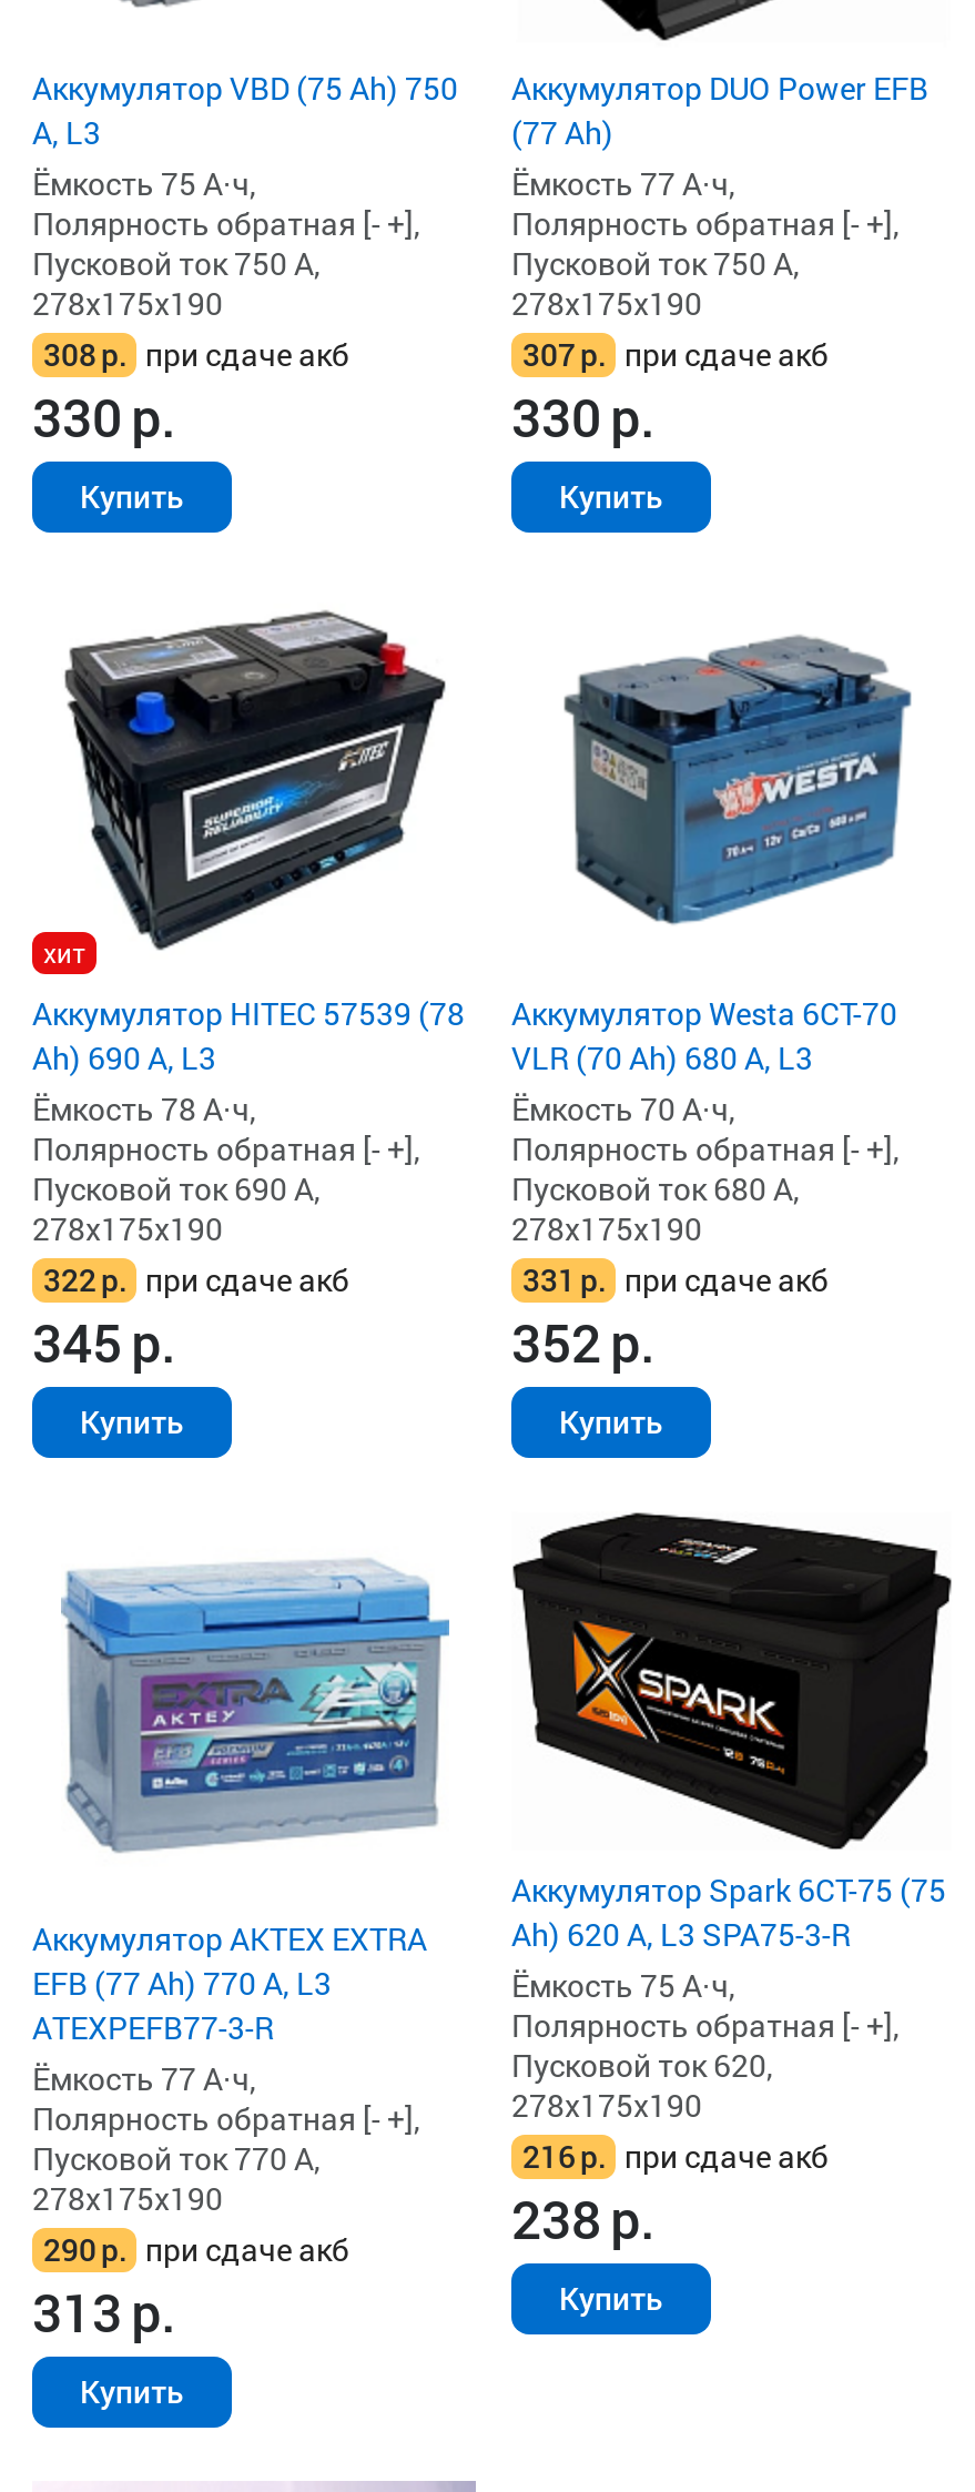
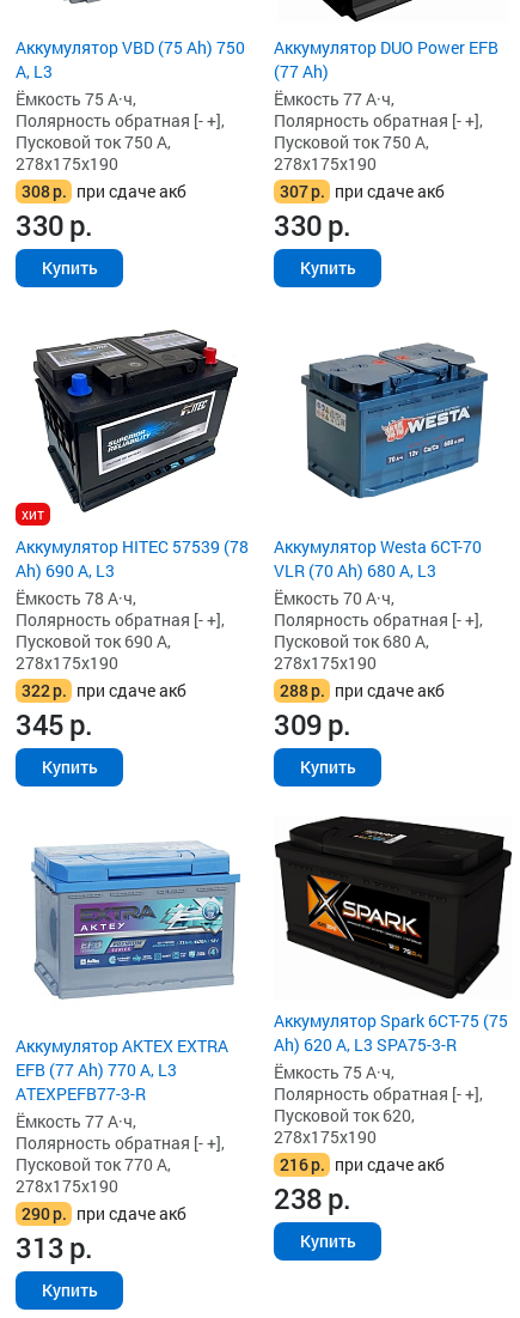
- 331 р. при сдаче акб
+ 288 р. при сдаче акб

- 352 р.
+ 309 р.
